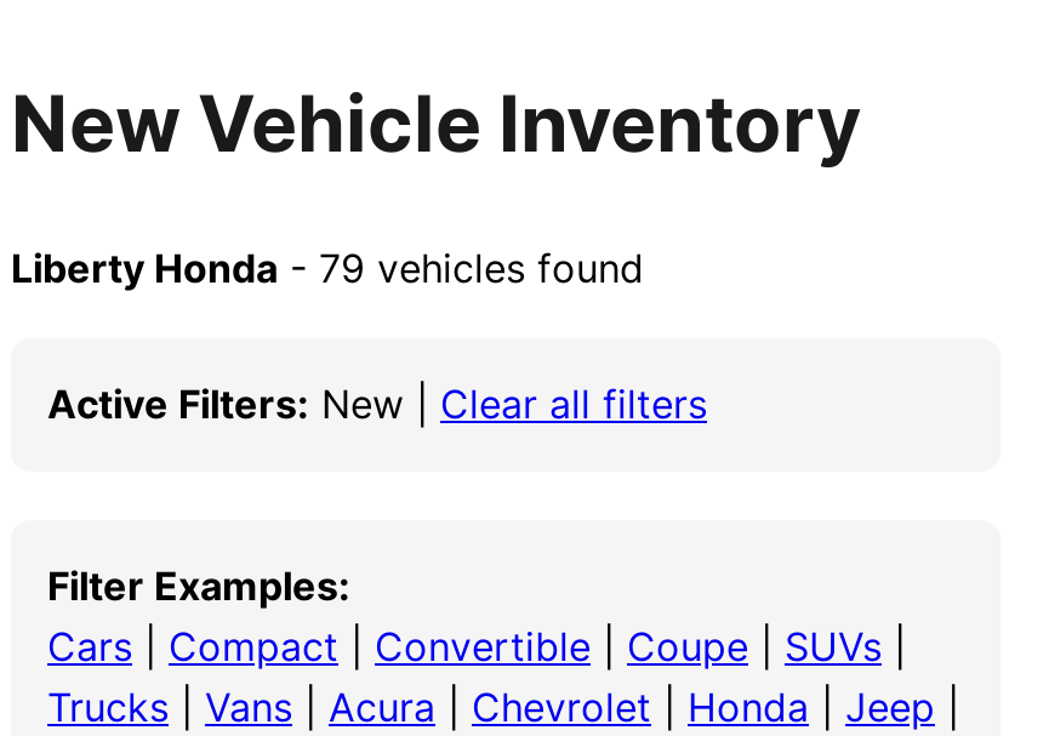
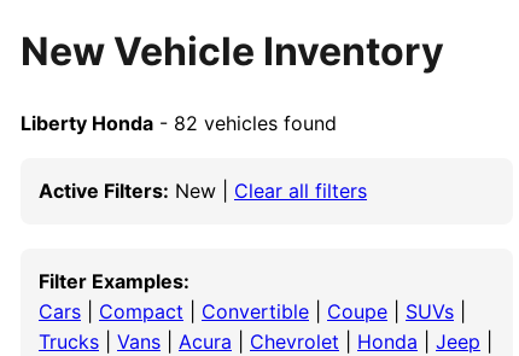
- Liberty Honda - 79 vehicles found
+ Liberty Honda - 82 vehicles found
